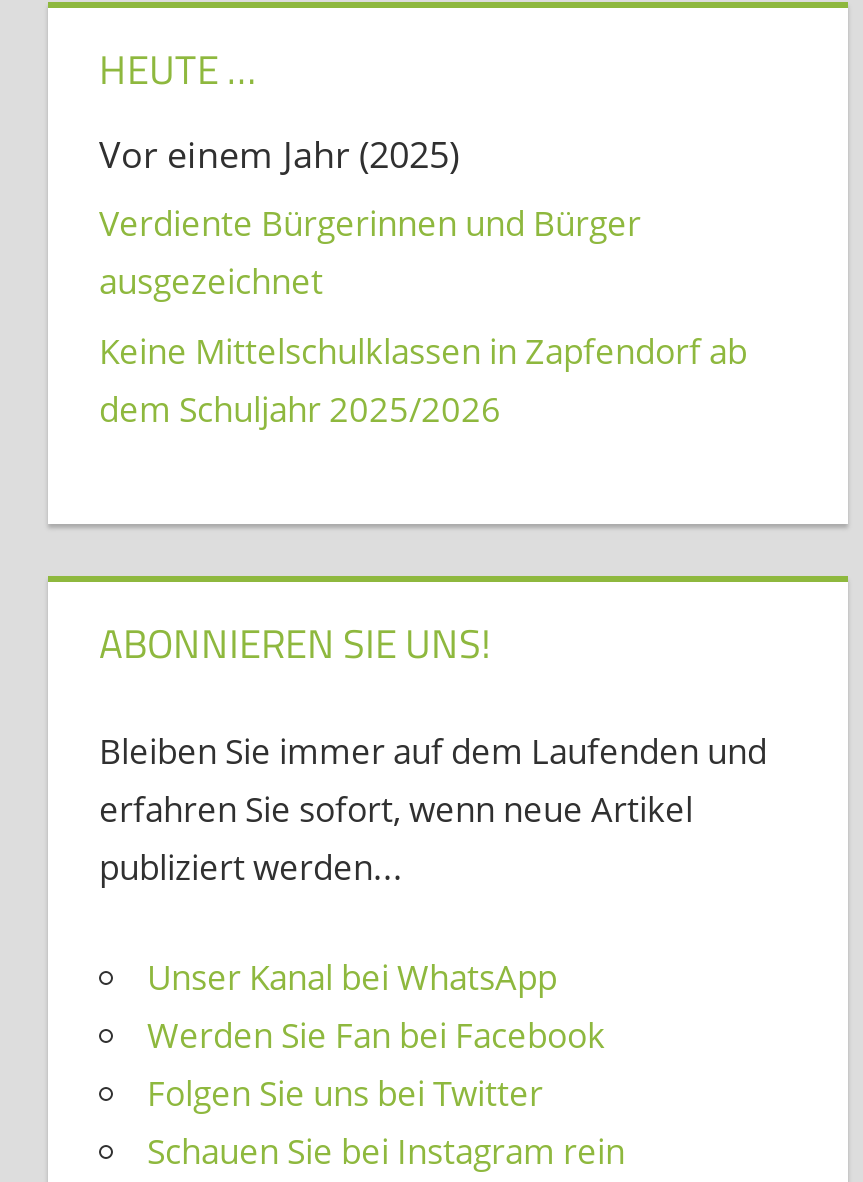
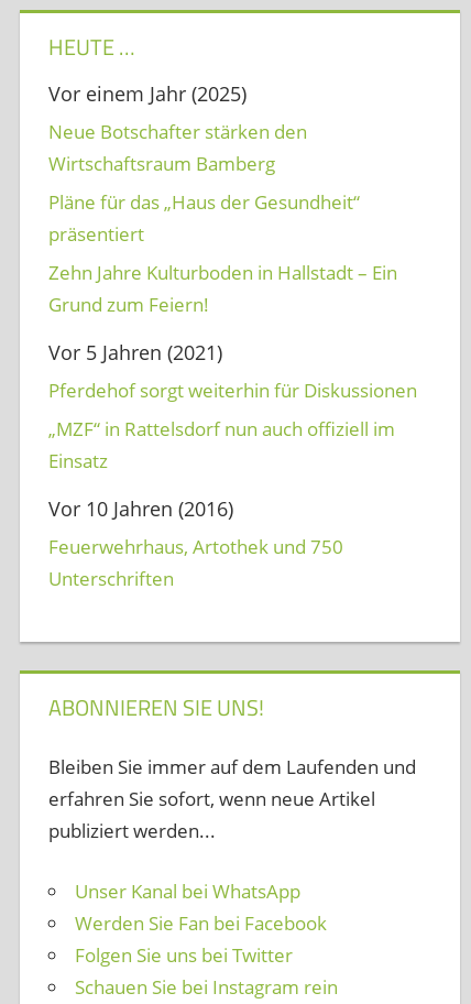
- Verdiente Bürgerinnen und Bürger
- ausgezeichnet
- Keine Mittelschulklassen in Zapfendorf ab
- dem Schuljahr 2025/2026
+ Neue Botschafter stärken den
+ Wirtschaftsraum Bamberg
+ Pläne für das „Haus der Gesundheit“
+ präsentiert
+ Zehn Jahre Kulturboden in Hallstadt – Ein
+ Grund zum Feiern!
+ Vor 5 Jahren (2021)
+ Pferdehof sorgt weiterhin für Diskussionen
+ „MZF“ in Rattelsdorf nun auch offiziell im
+ Einsatz
+ Vor 10 Jahren (2016)
+ Feuerwehrhaus, Artothek und 750
+ Unterschriften
